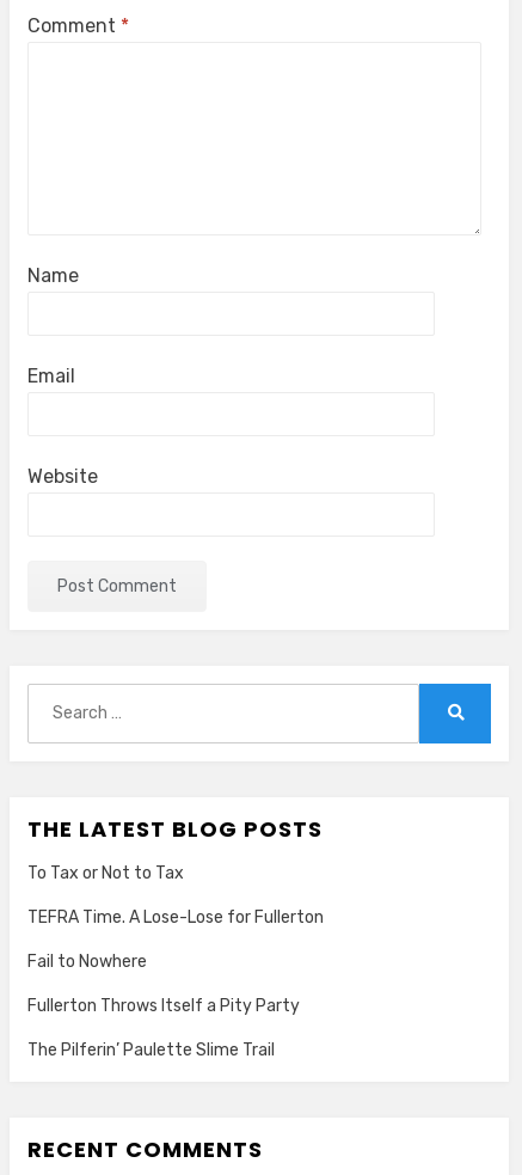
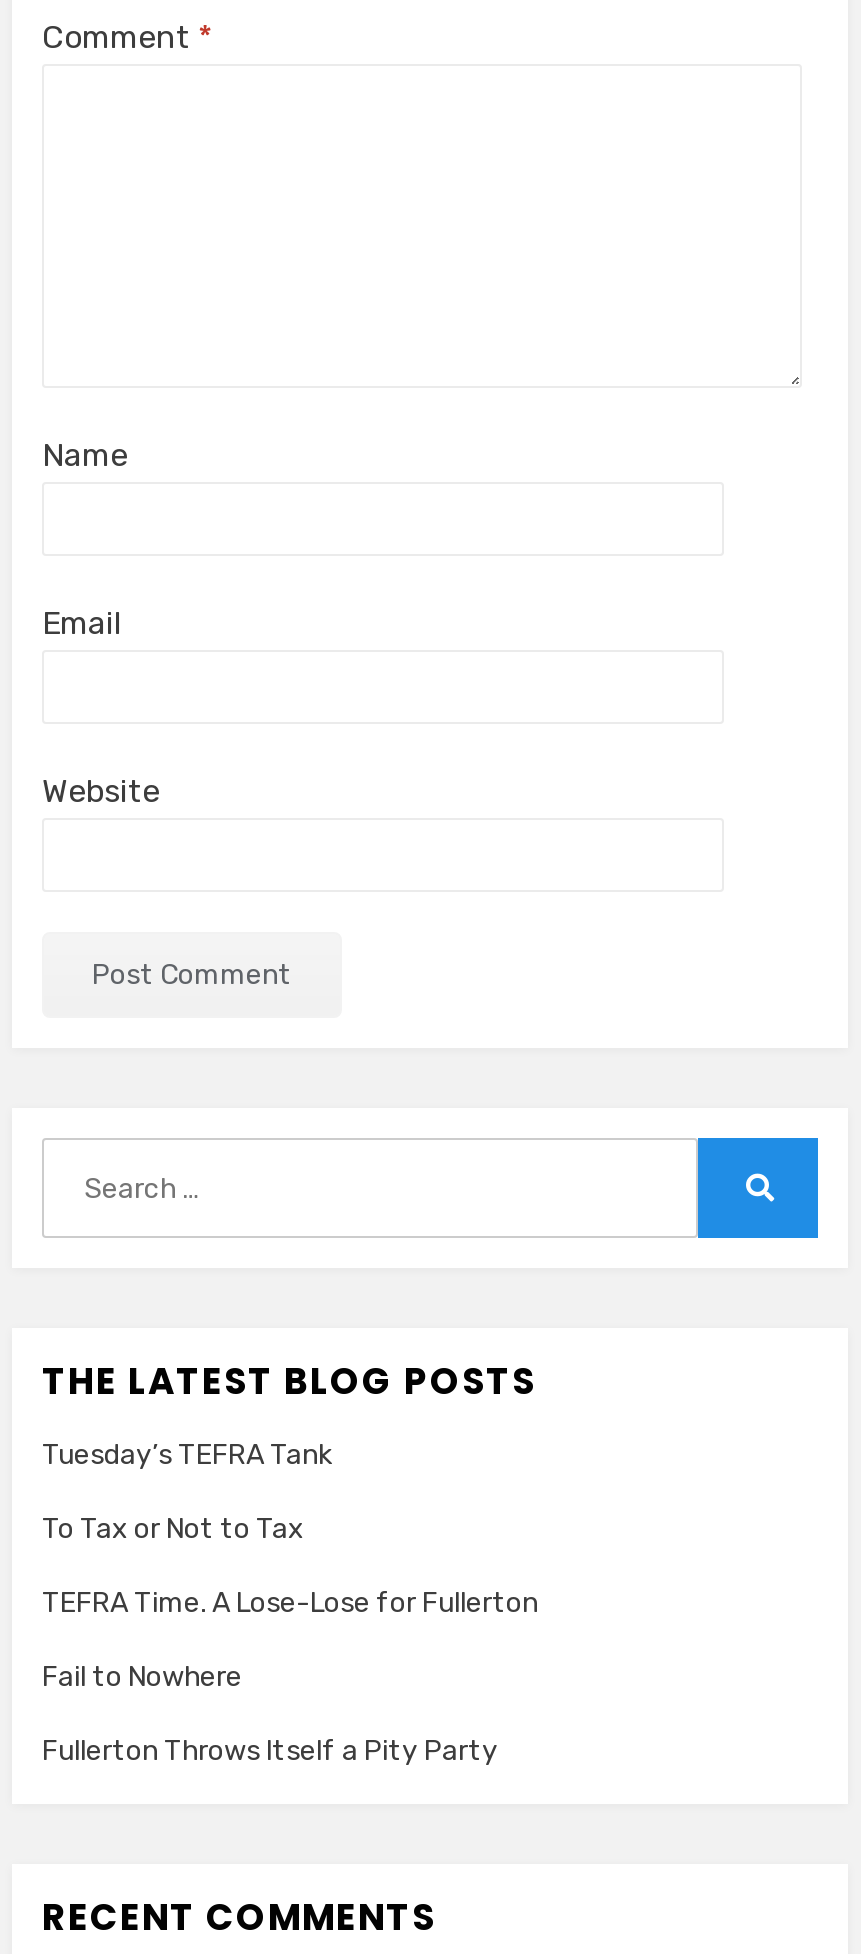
+ Tuesday’s TEFRA Tank

moved down: To Tax or Not to Tax | TEFRA Time. A Lose-Lose for Fullerton | Fail to Nowhere | Fullerton Throws Itself a Pity Party

- The Pilferin’ Paulette Slime Trail
